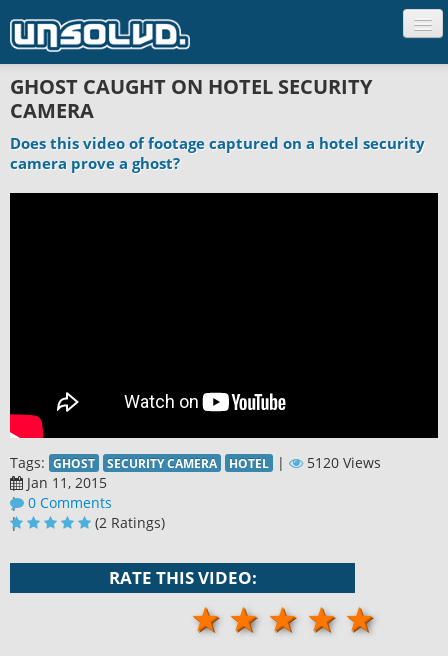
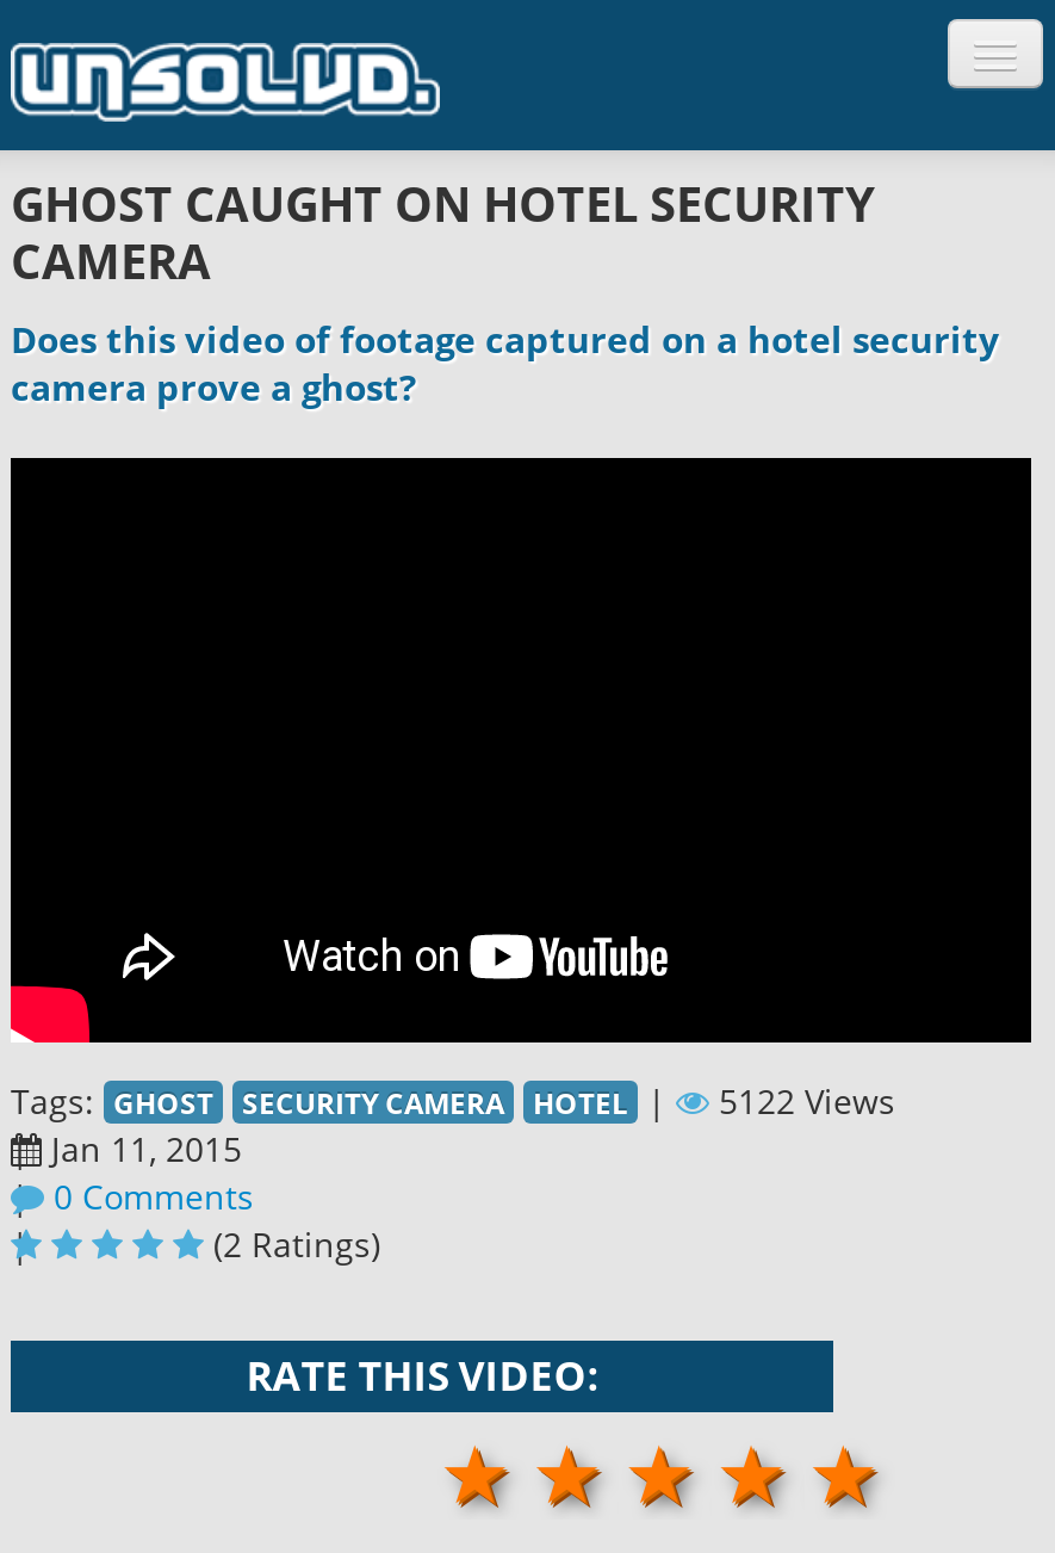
- 5120 Views
+ 5122 Views
